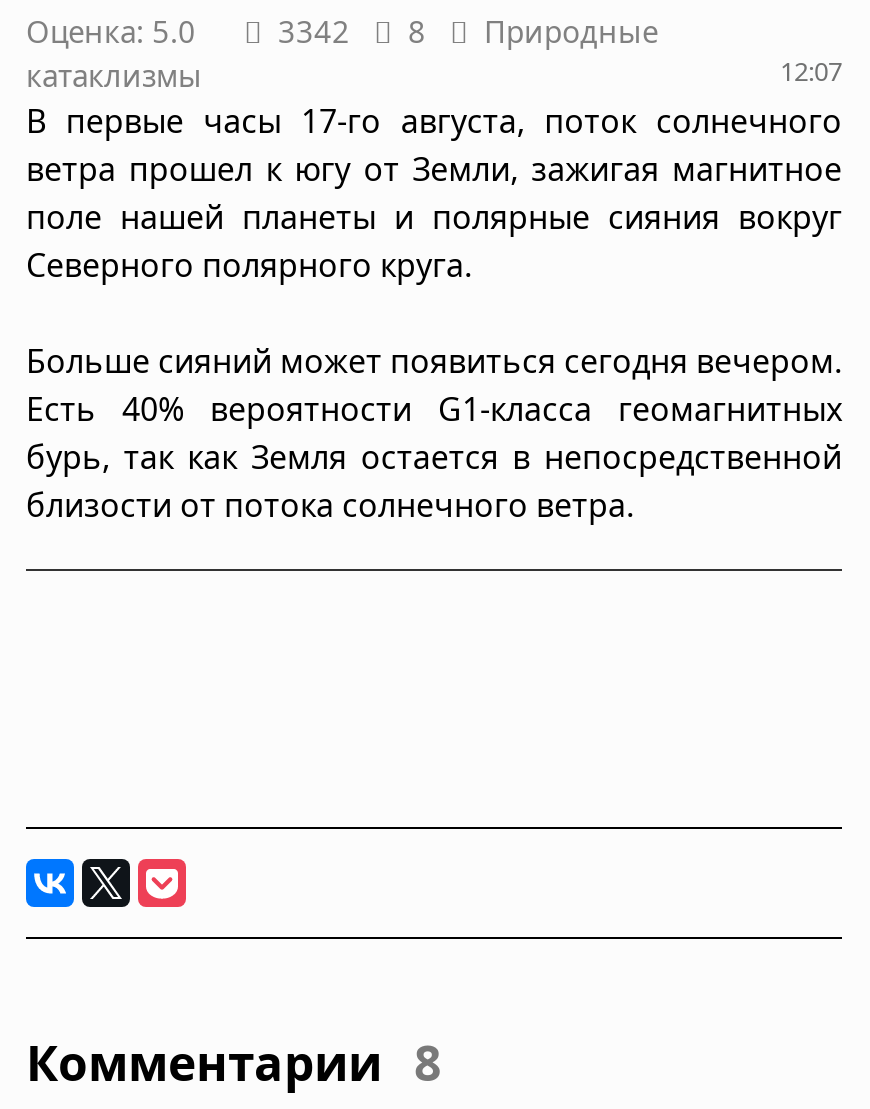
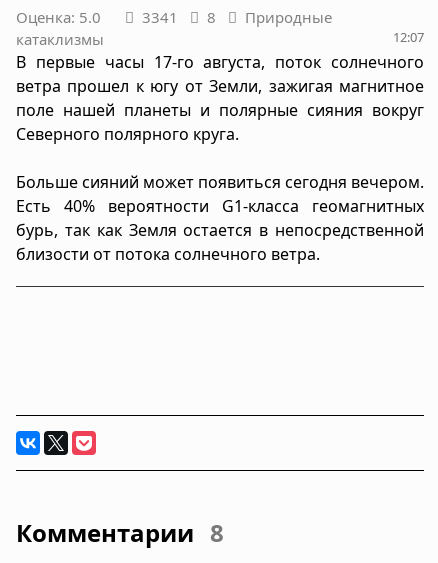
- Оценка: 5.0 3342 8 Природные
+ Оценка: 5.0 3341 8 Природные
